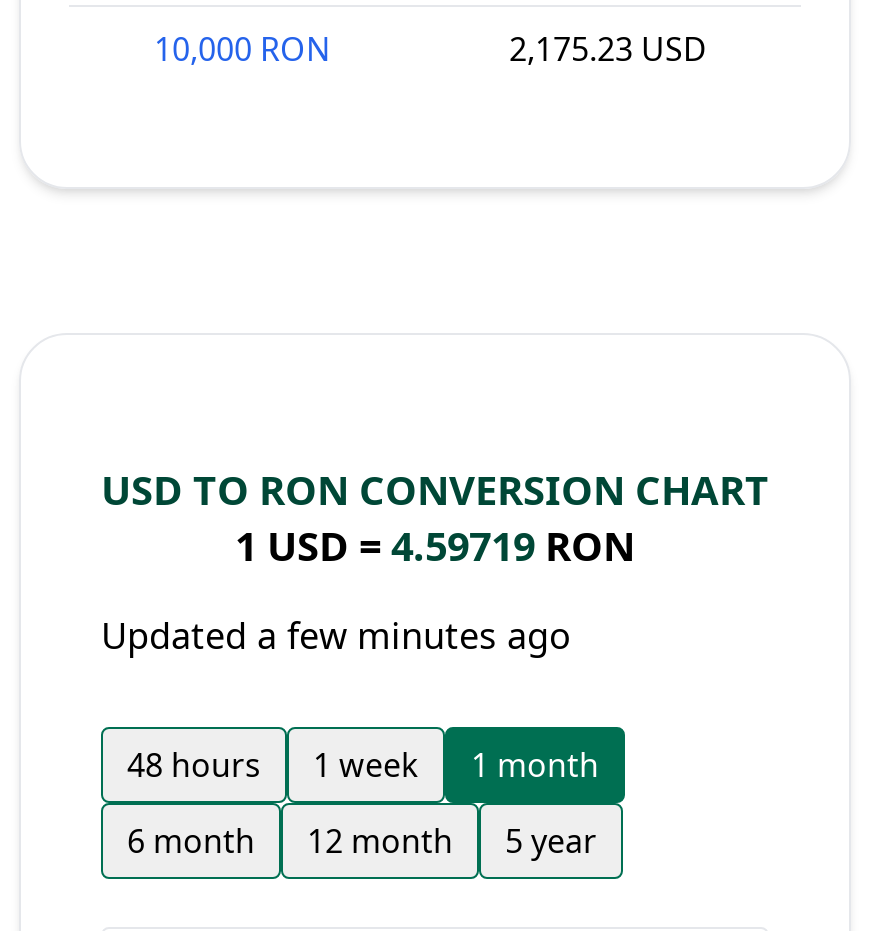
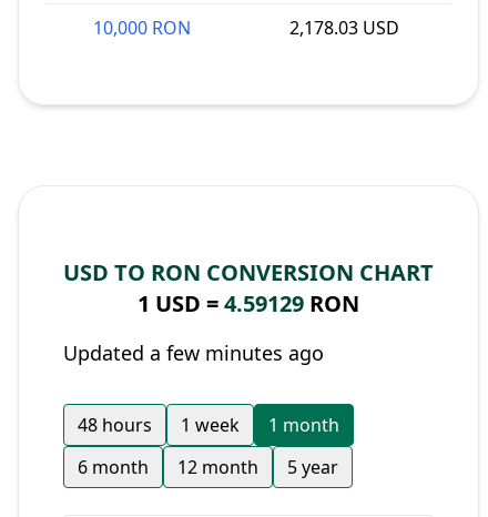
- 2,175.23 USD
+ 2,178.03 USD

- 1 USD = 4.59719 RON
+ 1 USD = 4.59129 RON
